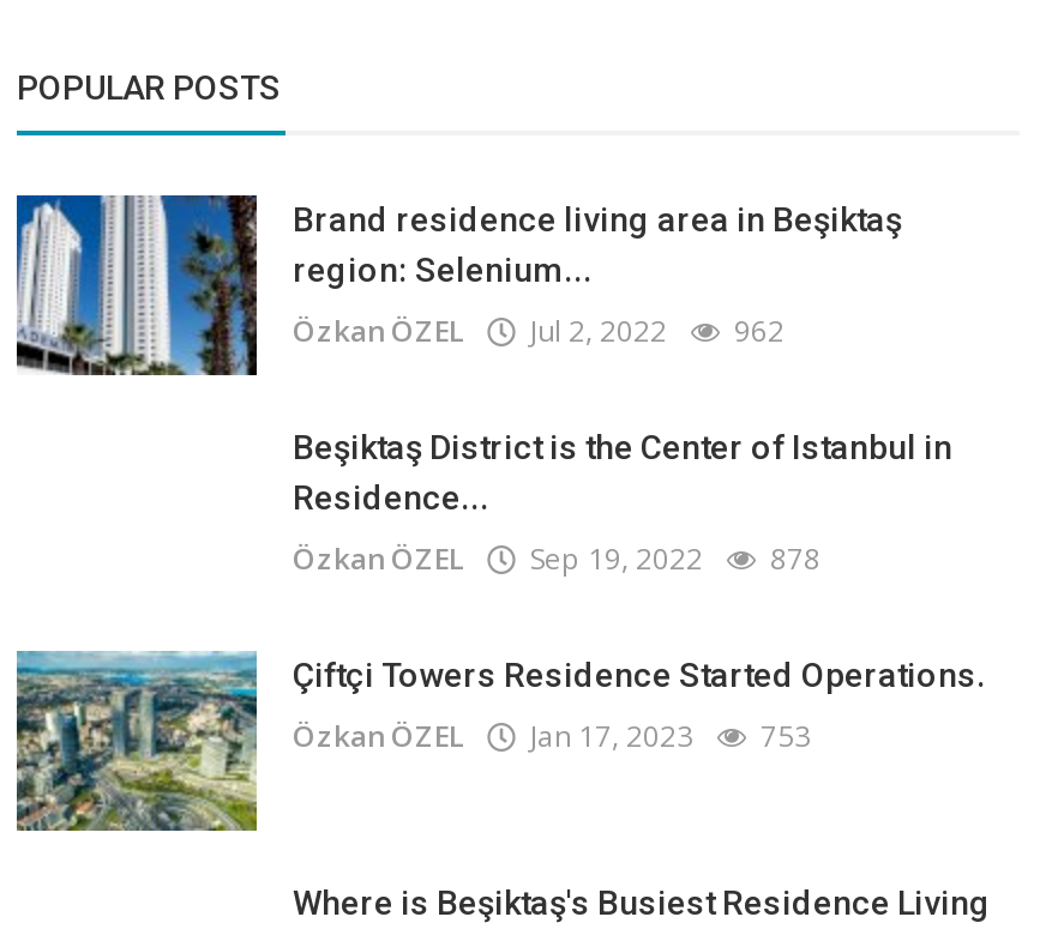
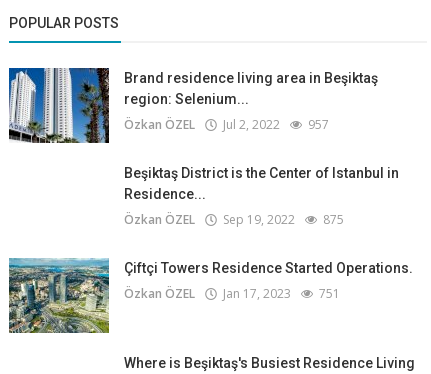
- Özkan ÖZEL Jul 2, 2022 962
+ Özkan ÖZEL Jul 2, 2022 957

- Özkan ÖZEL Sep 19, 2022 878
+ Özkan ÖZEL Sep 19, 2022 875

- Özkan ÖZEL Jan 17, 2023 753
+ Özkan ÖZEL Jan 17, 2023 751
